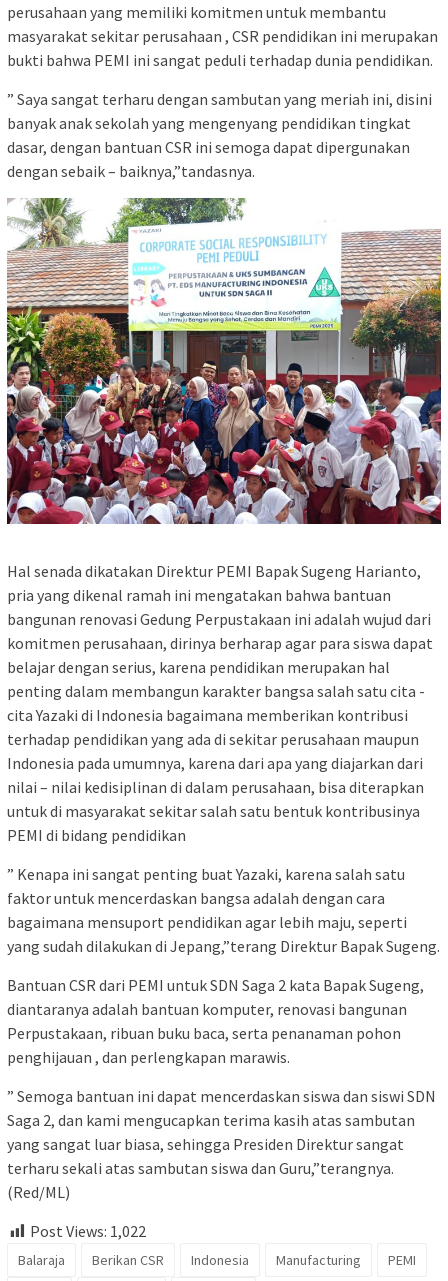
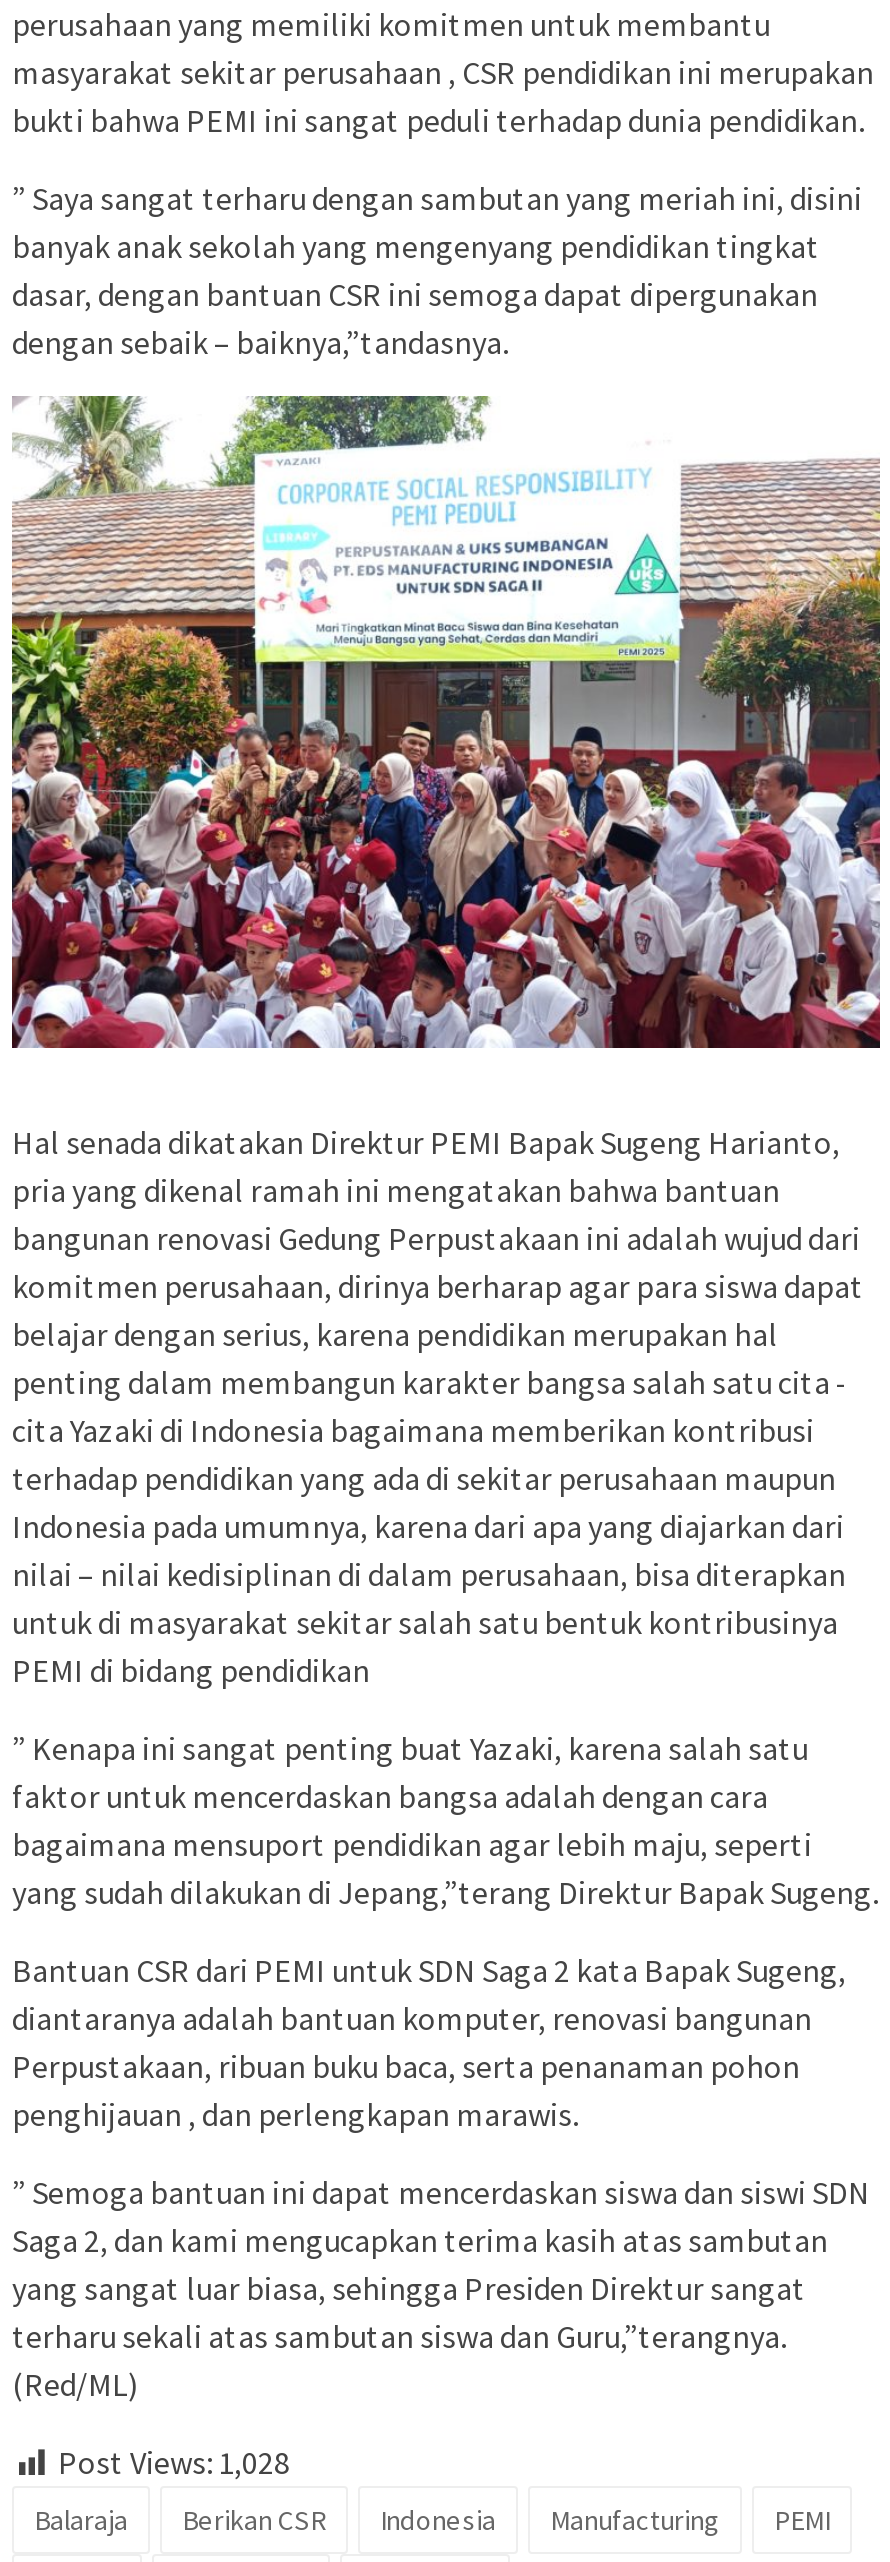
- Post Views: 1,022
+ Post Views: 1,028
